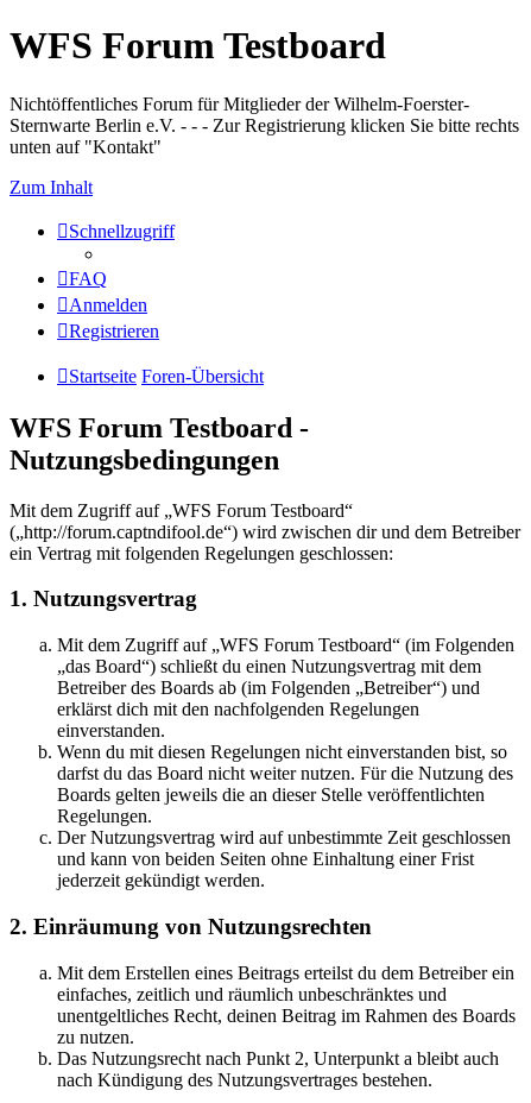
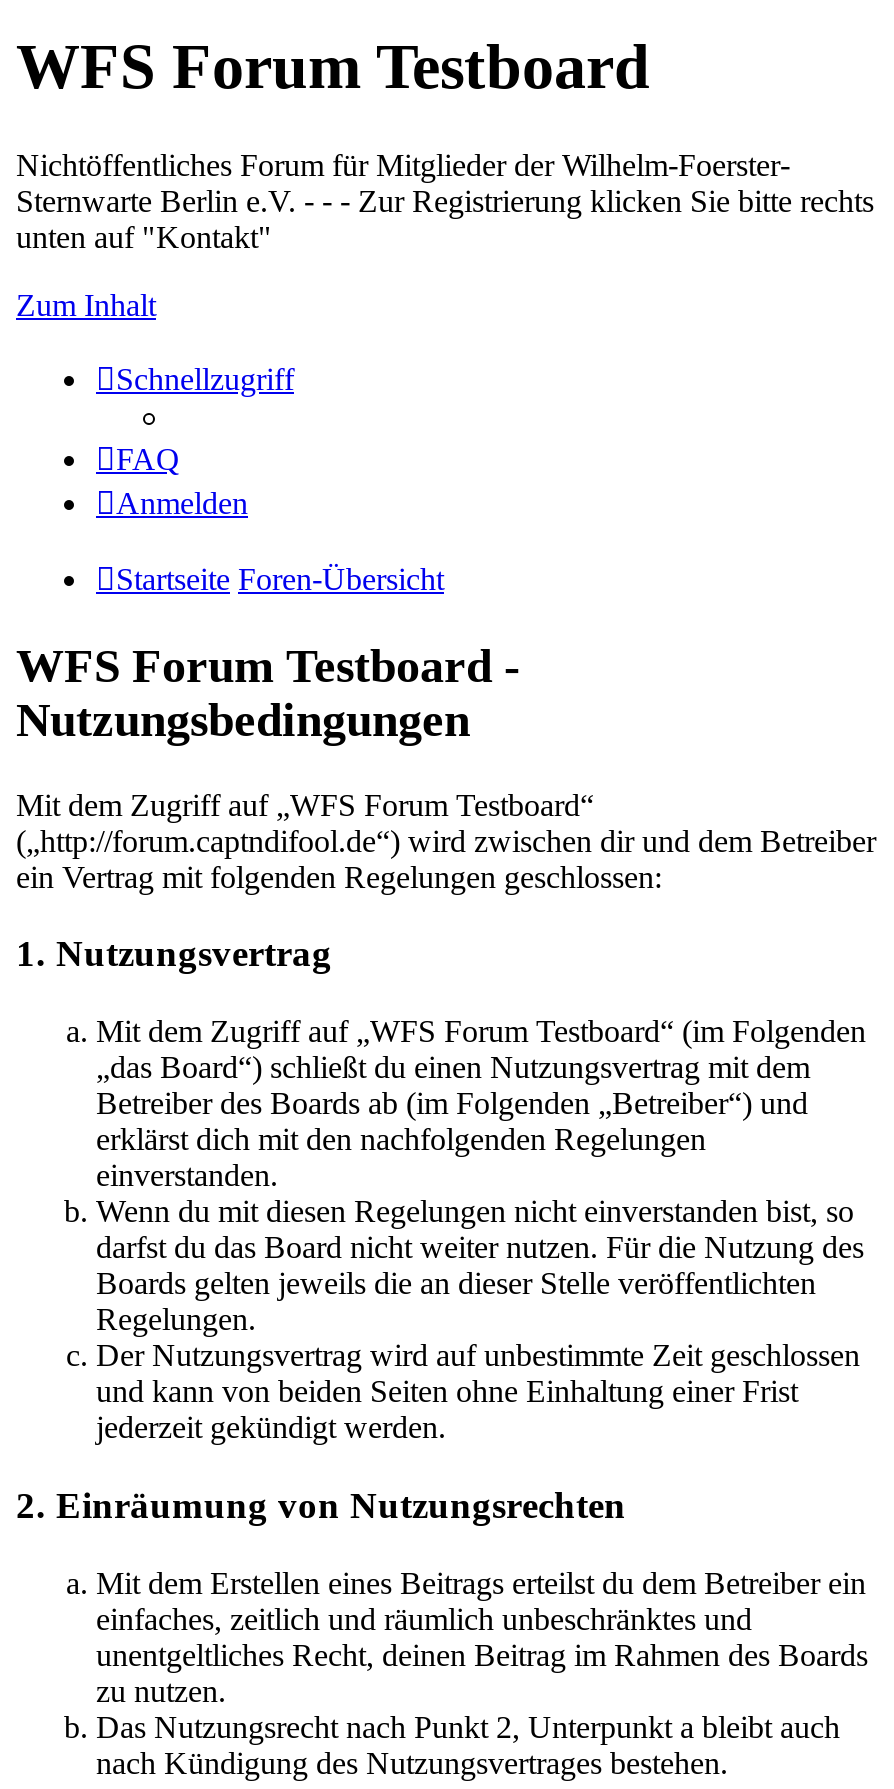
- Registrieren
